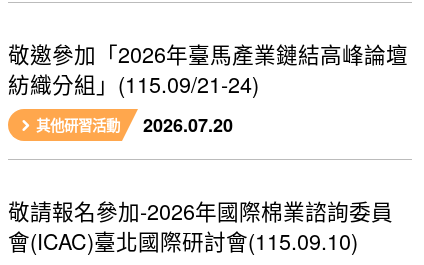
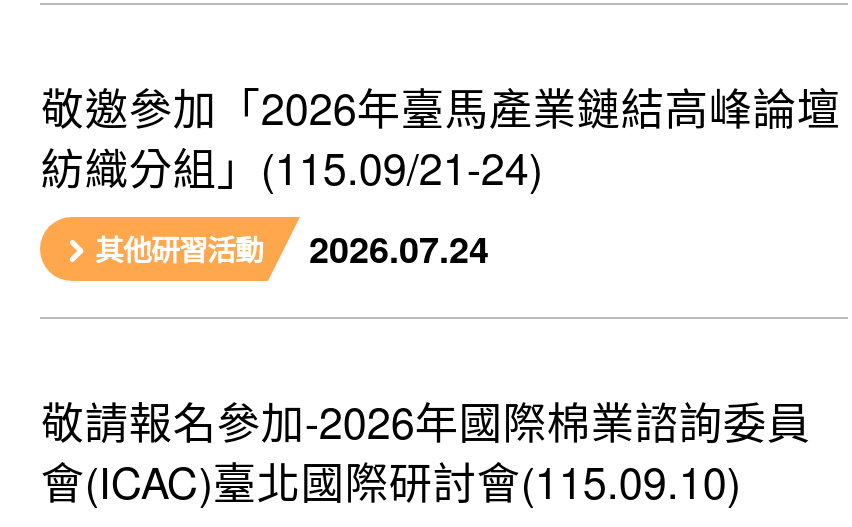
- 其他研習活動 2026.07.20
+ 其他研習活動 2026.07.24
